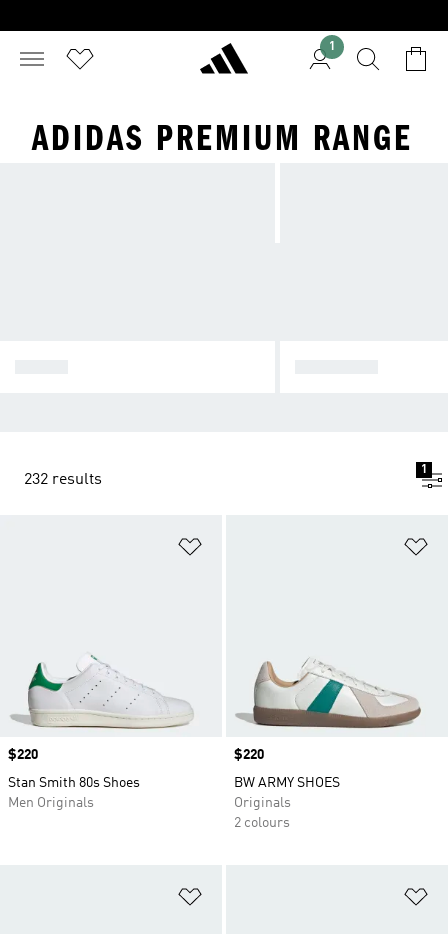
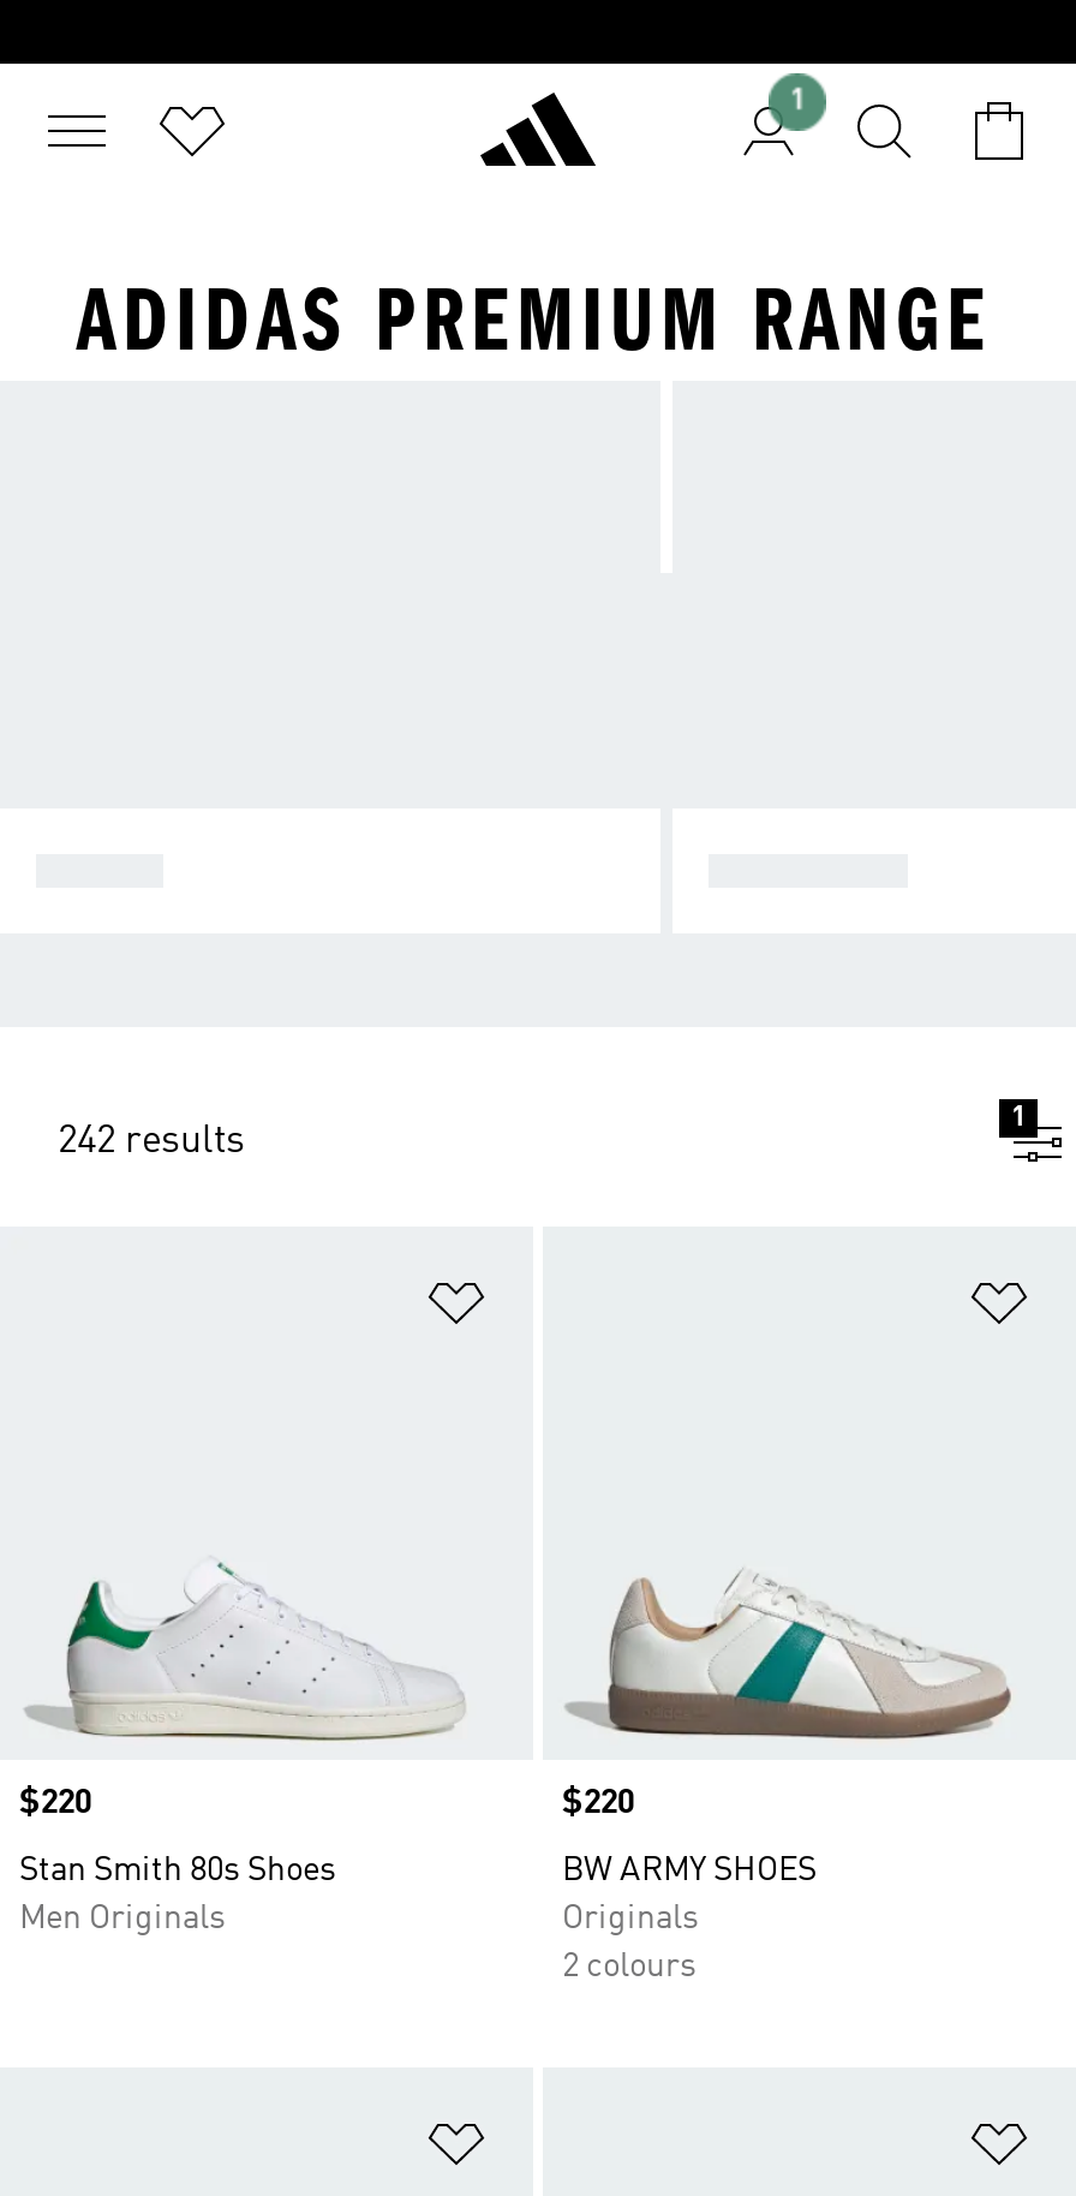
- 232 results
+ 242 results
